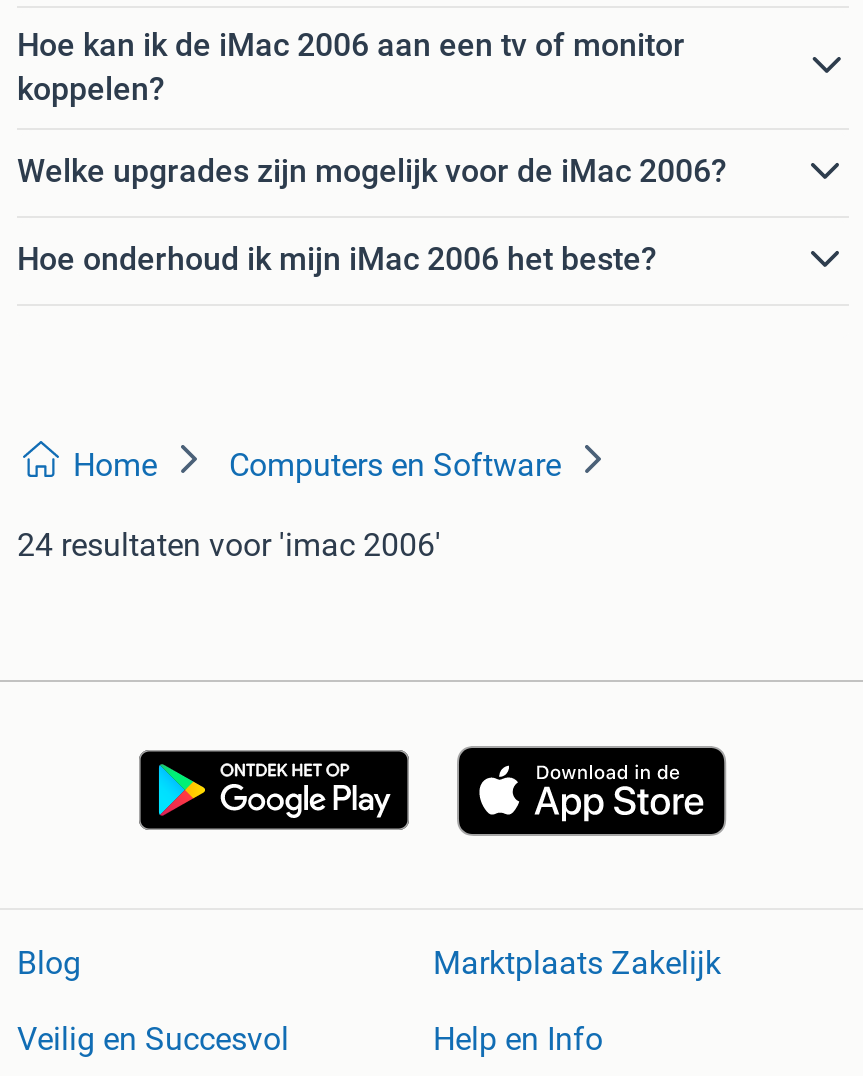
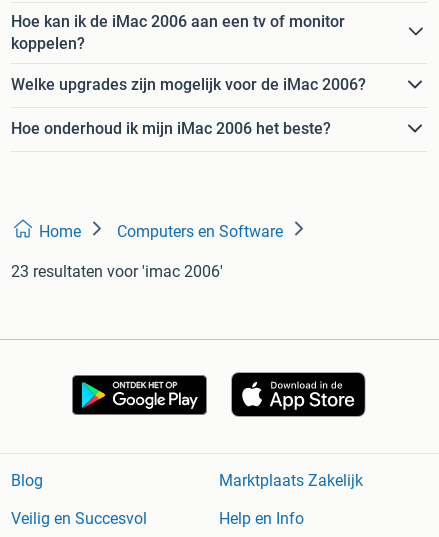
- 24 resultaten voor 'imac 2006'
+ 23 resultaten voor 'imac 2006'
